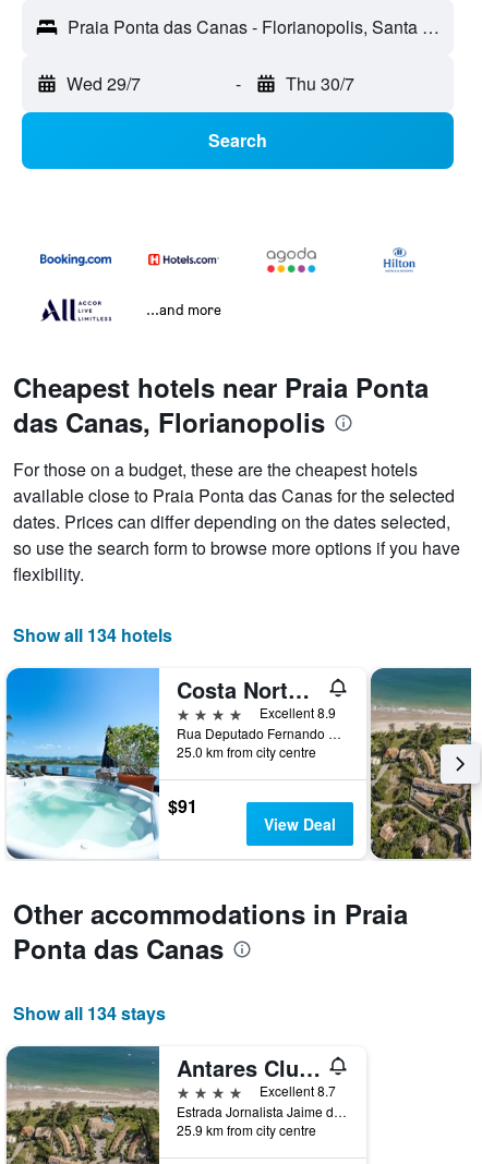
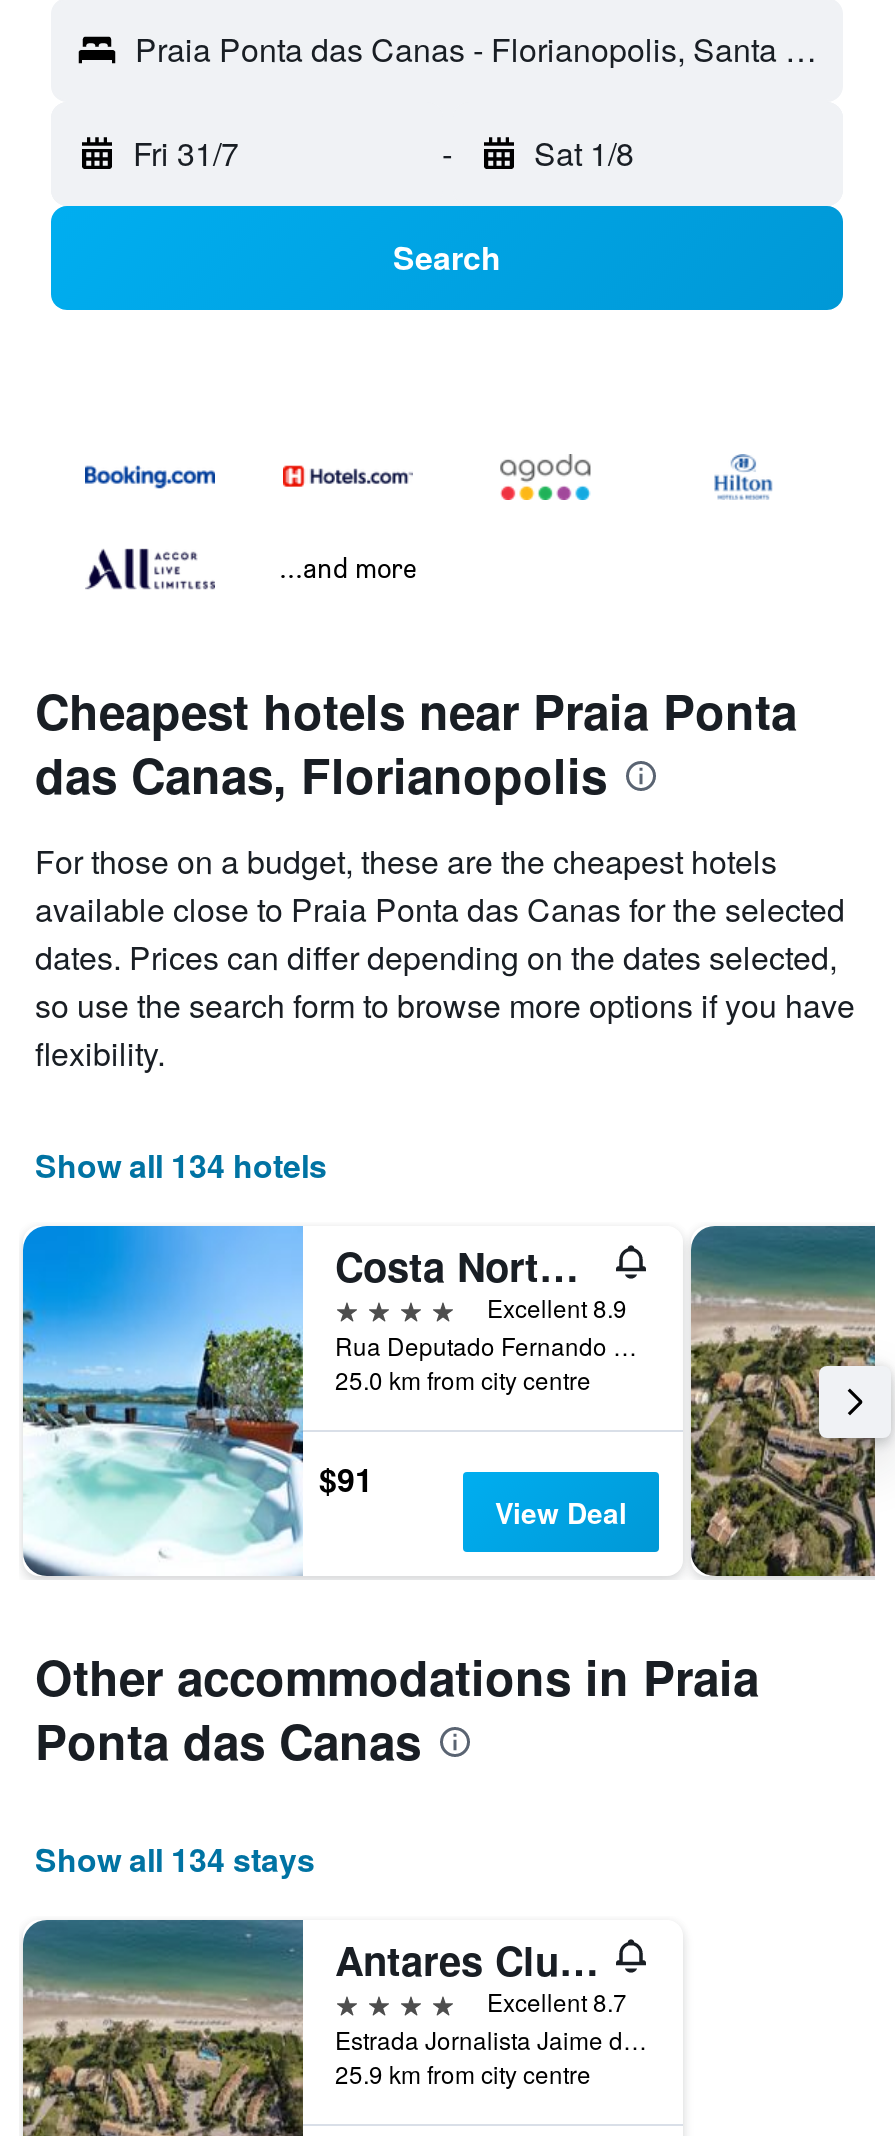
- Wed 29/7
+ Fri 31/7

- Thu 30/7
+ Sat 1/8
